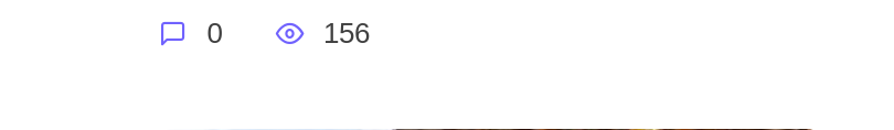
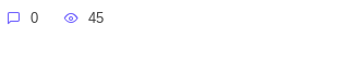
- 156
+ 45
